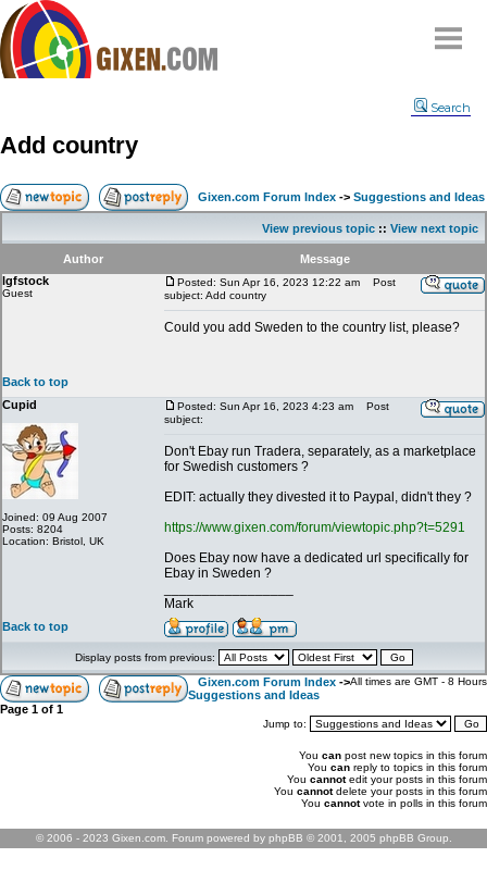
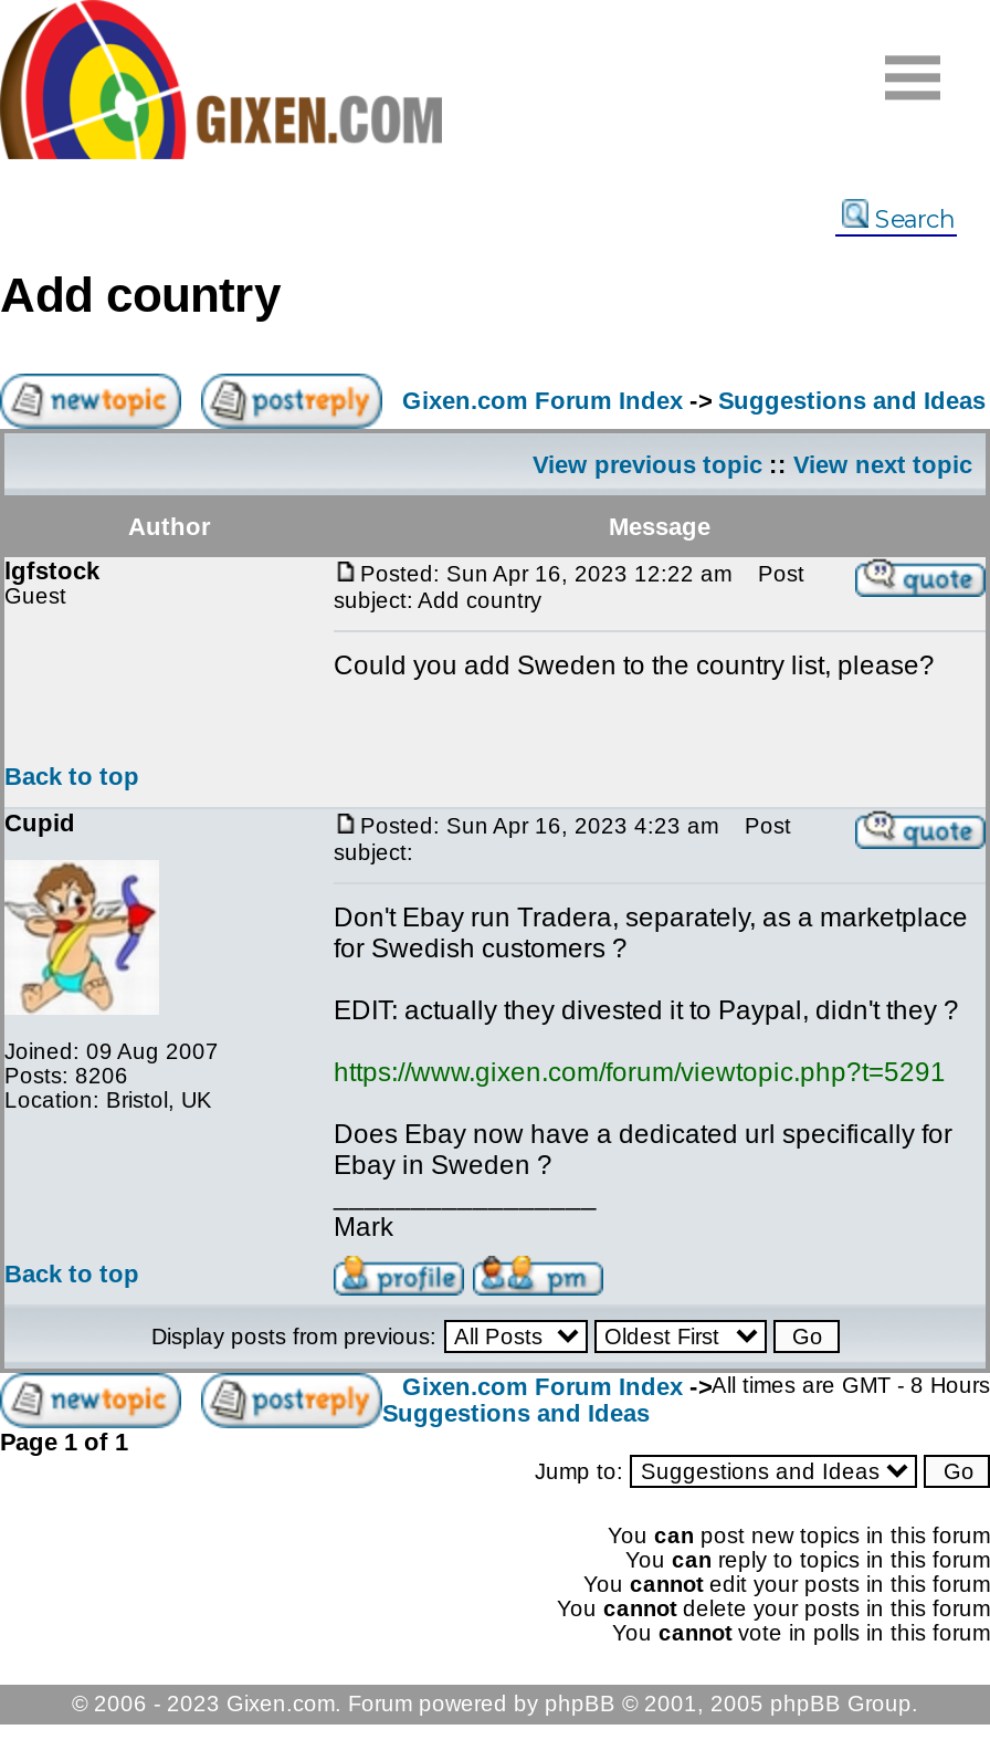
- Posts: 8204
+ Posts: 8206
